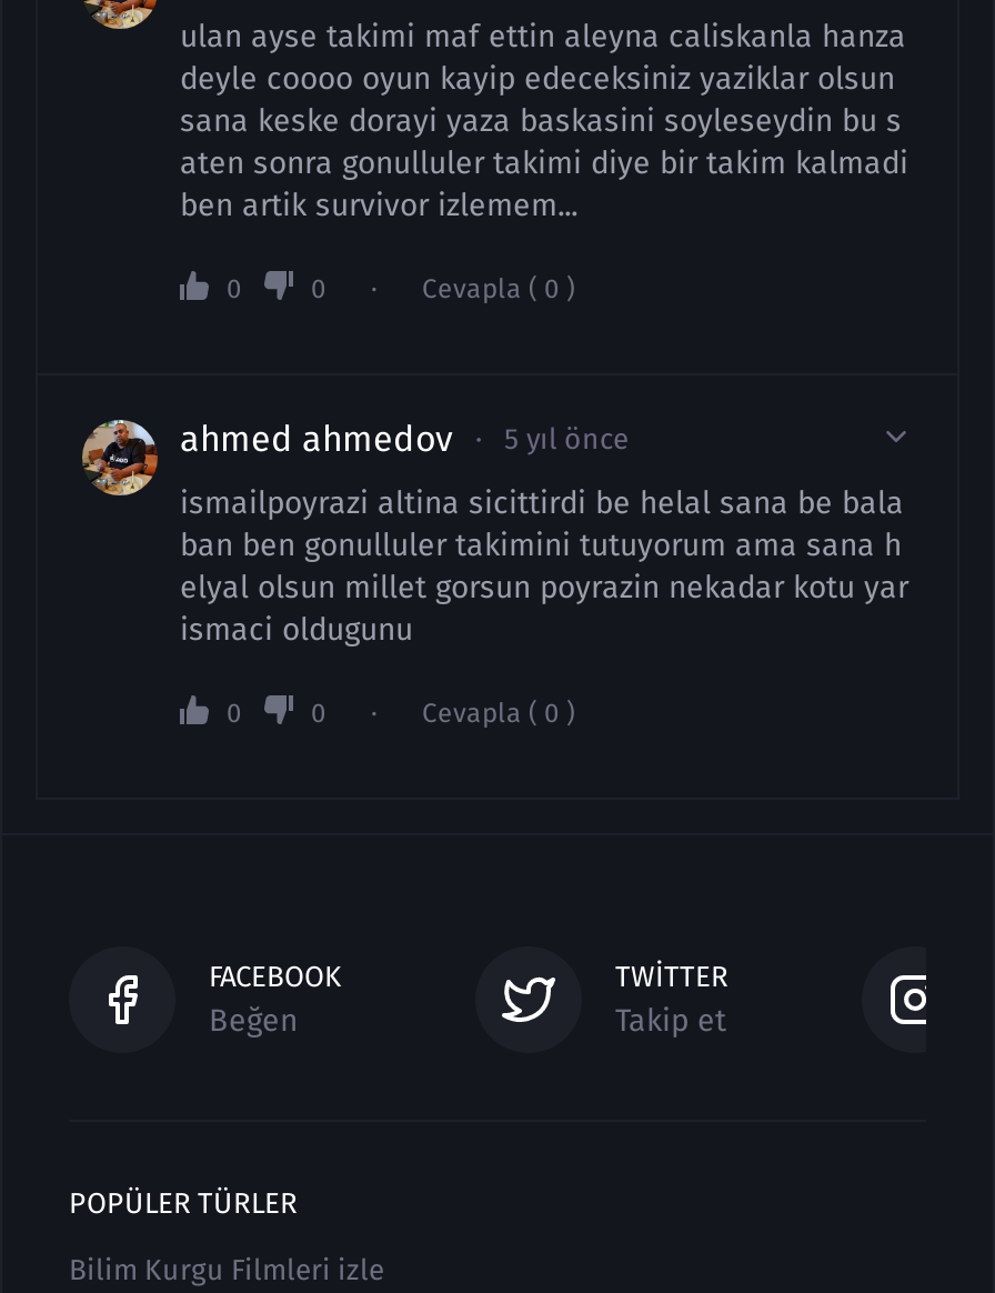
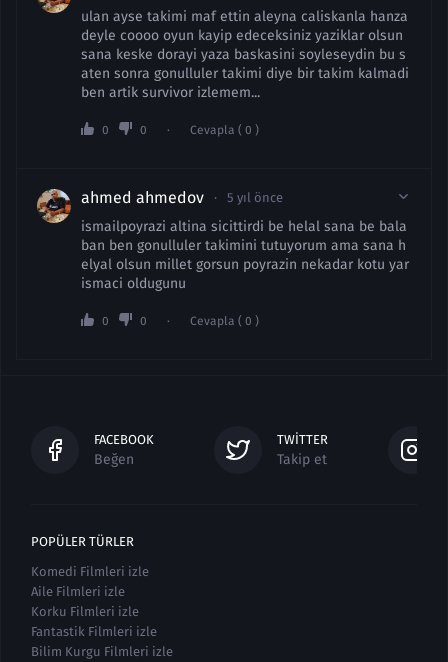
+ Komedi Filmleri izle
+ Aile Filmleri izle
+ Korku Filmleri izle
+ Fantastik Filmleri izle
